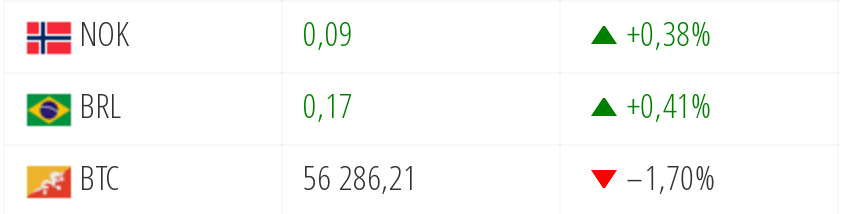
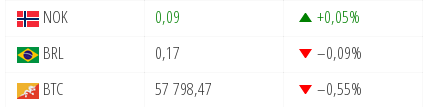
- +0,38%
+ +0,05%

- +0,41%
+ –0,09%

- 56 286,21
+ 57 798,47

- –1,70%
+ –0,55%
